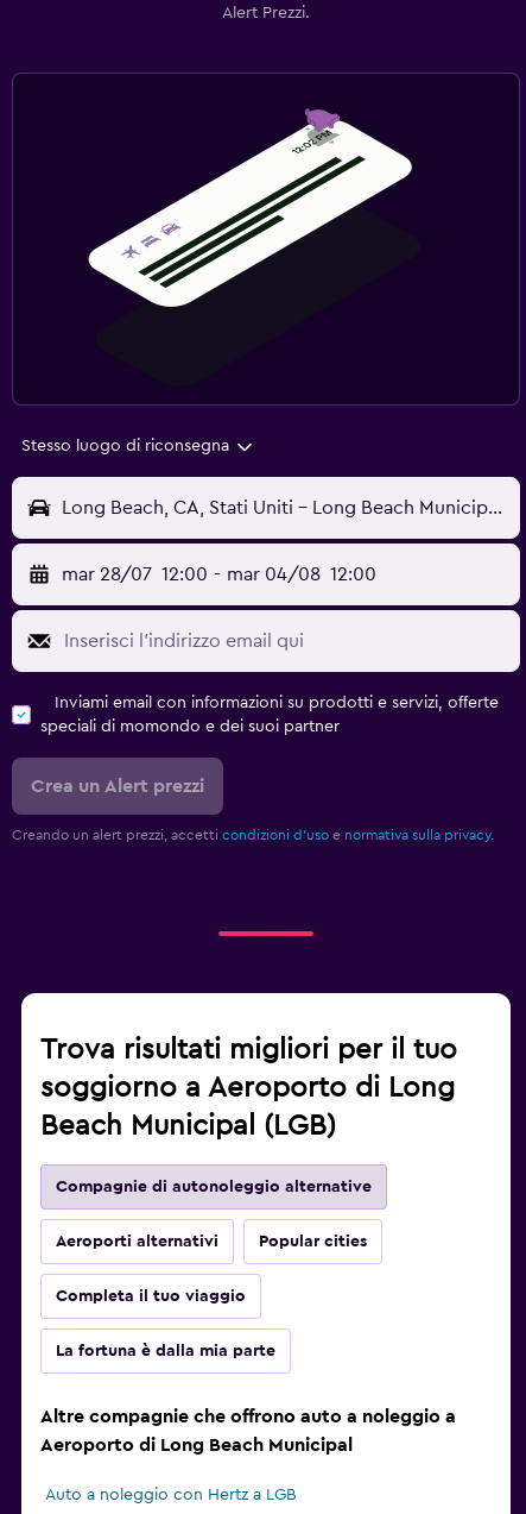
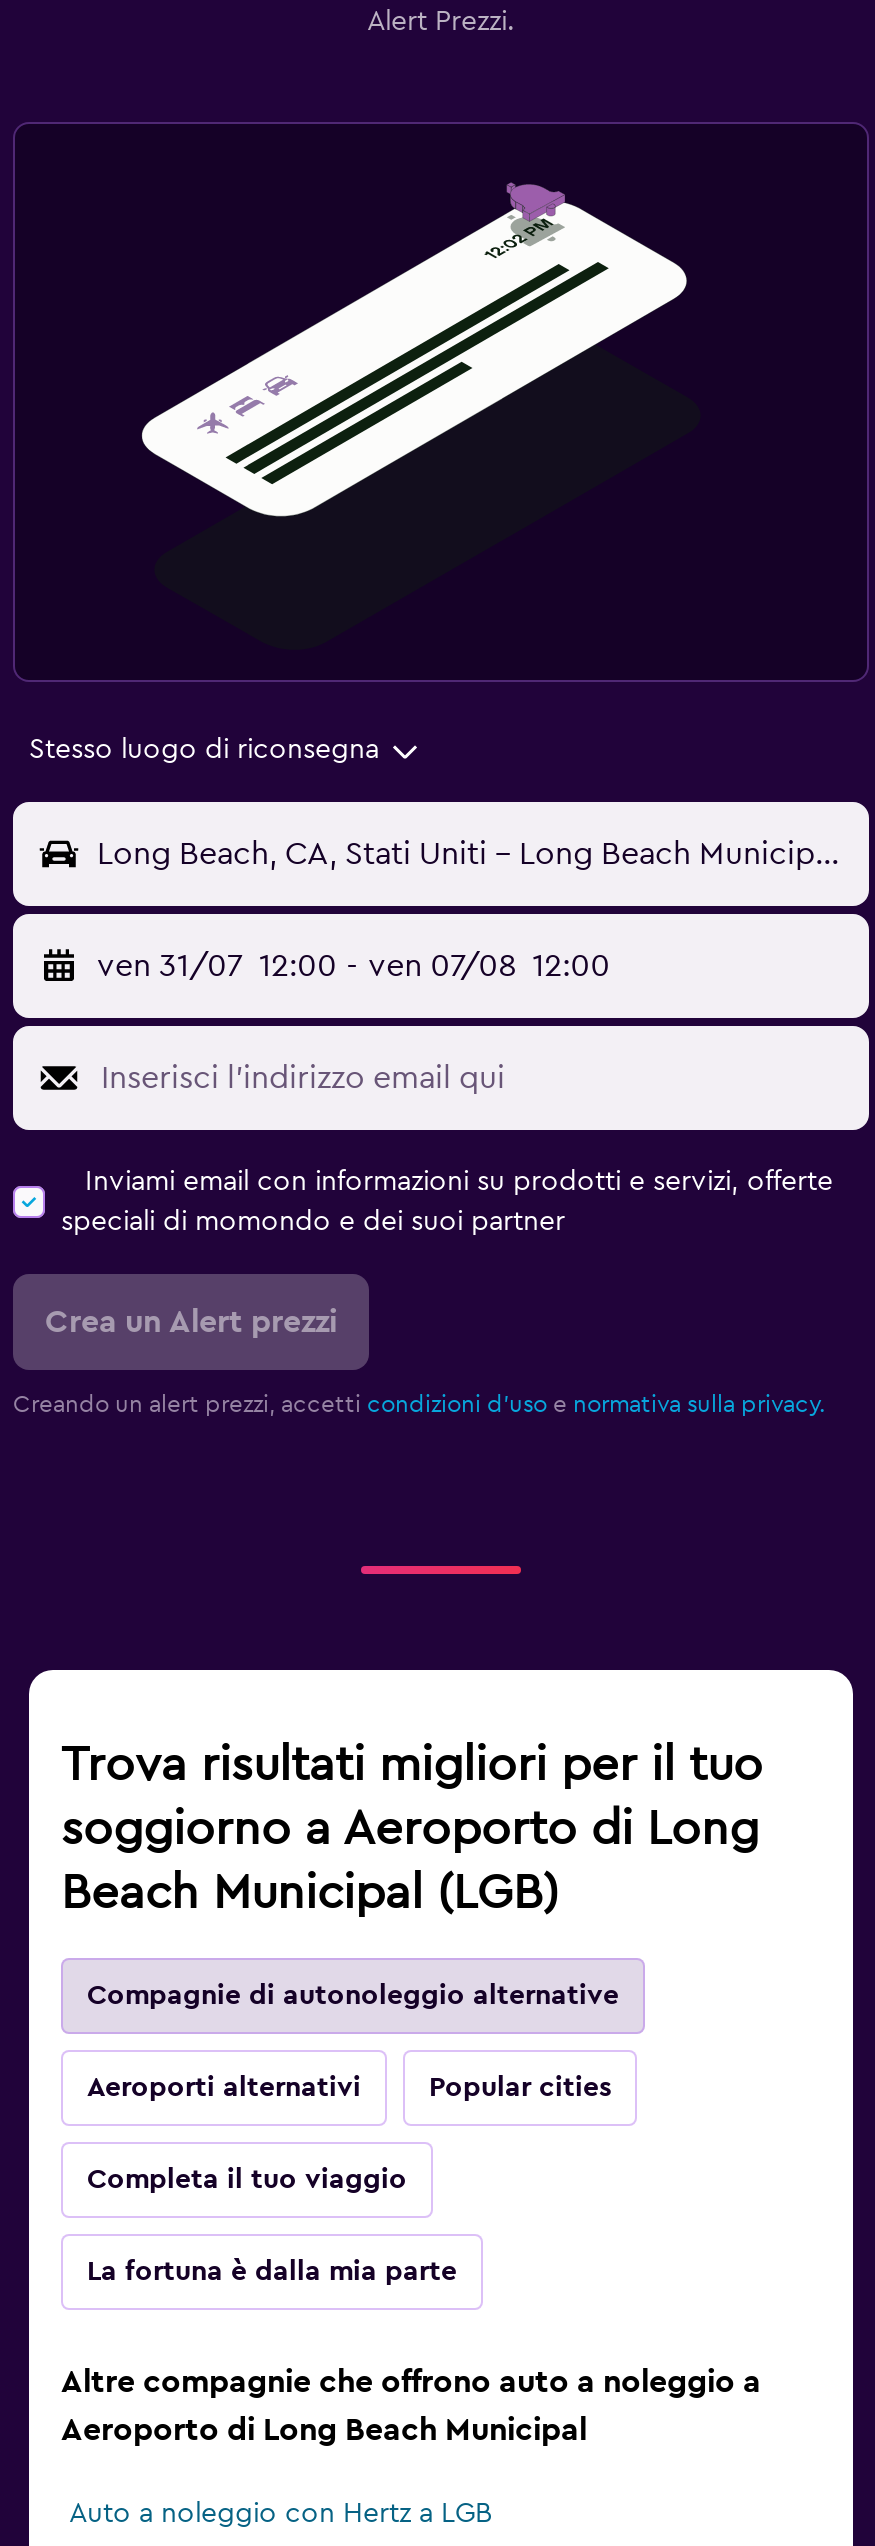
- mar 28/07 12:00 - mar 04/08 12:00
+ ven 31/07 12:00 - ven 07/08 12:00
